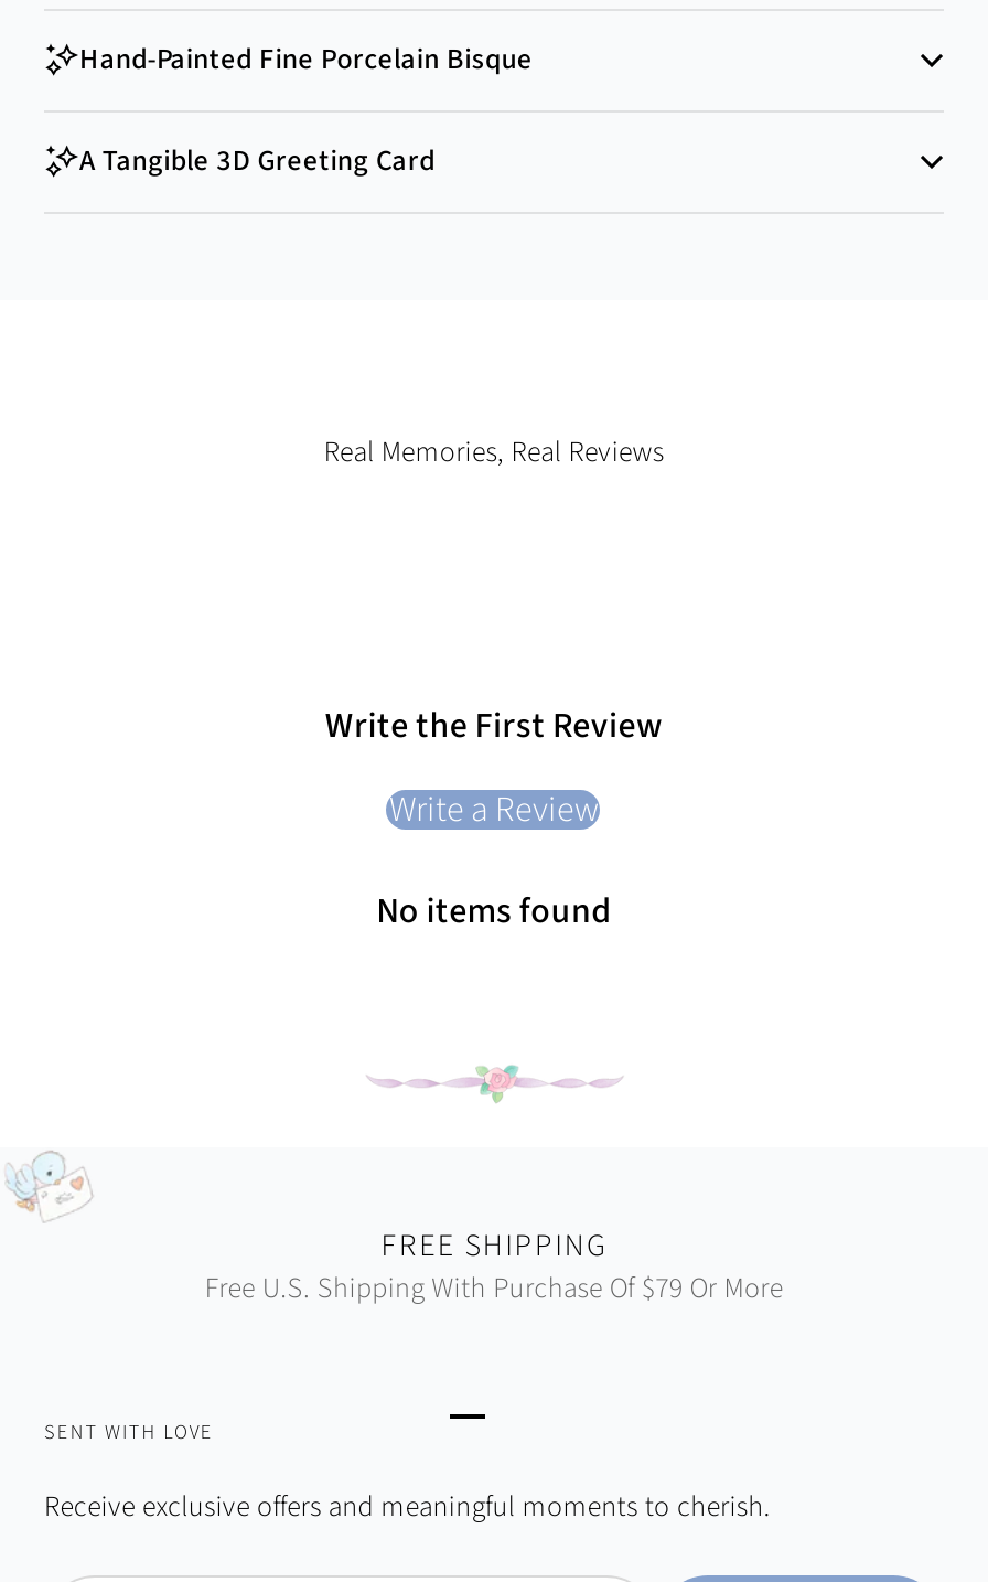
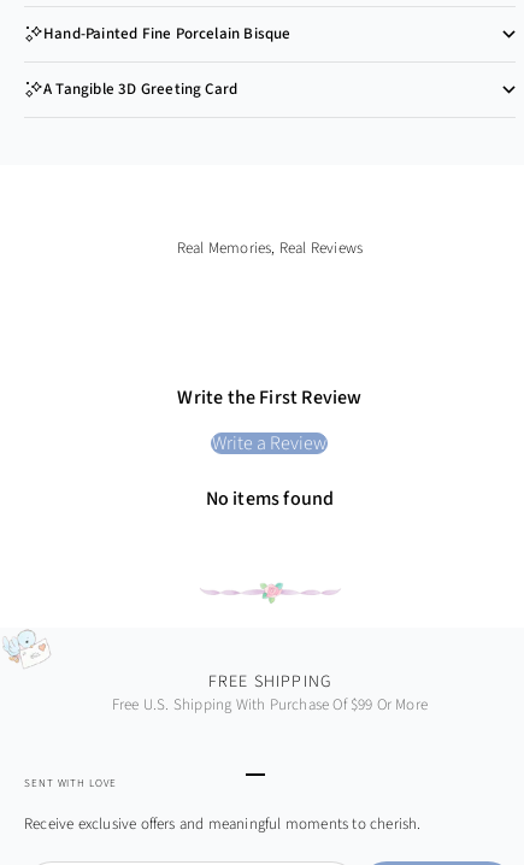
- Free U.S. Shipping With Purchase Of $79 Or More
+ Free U.S. Shipping With Purchase Of $99 Or More
